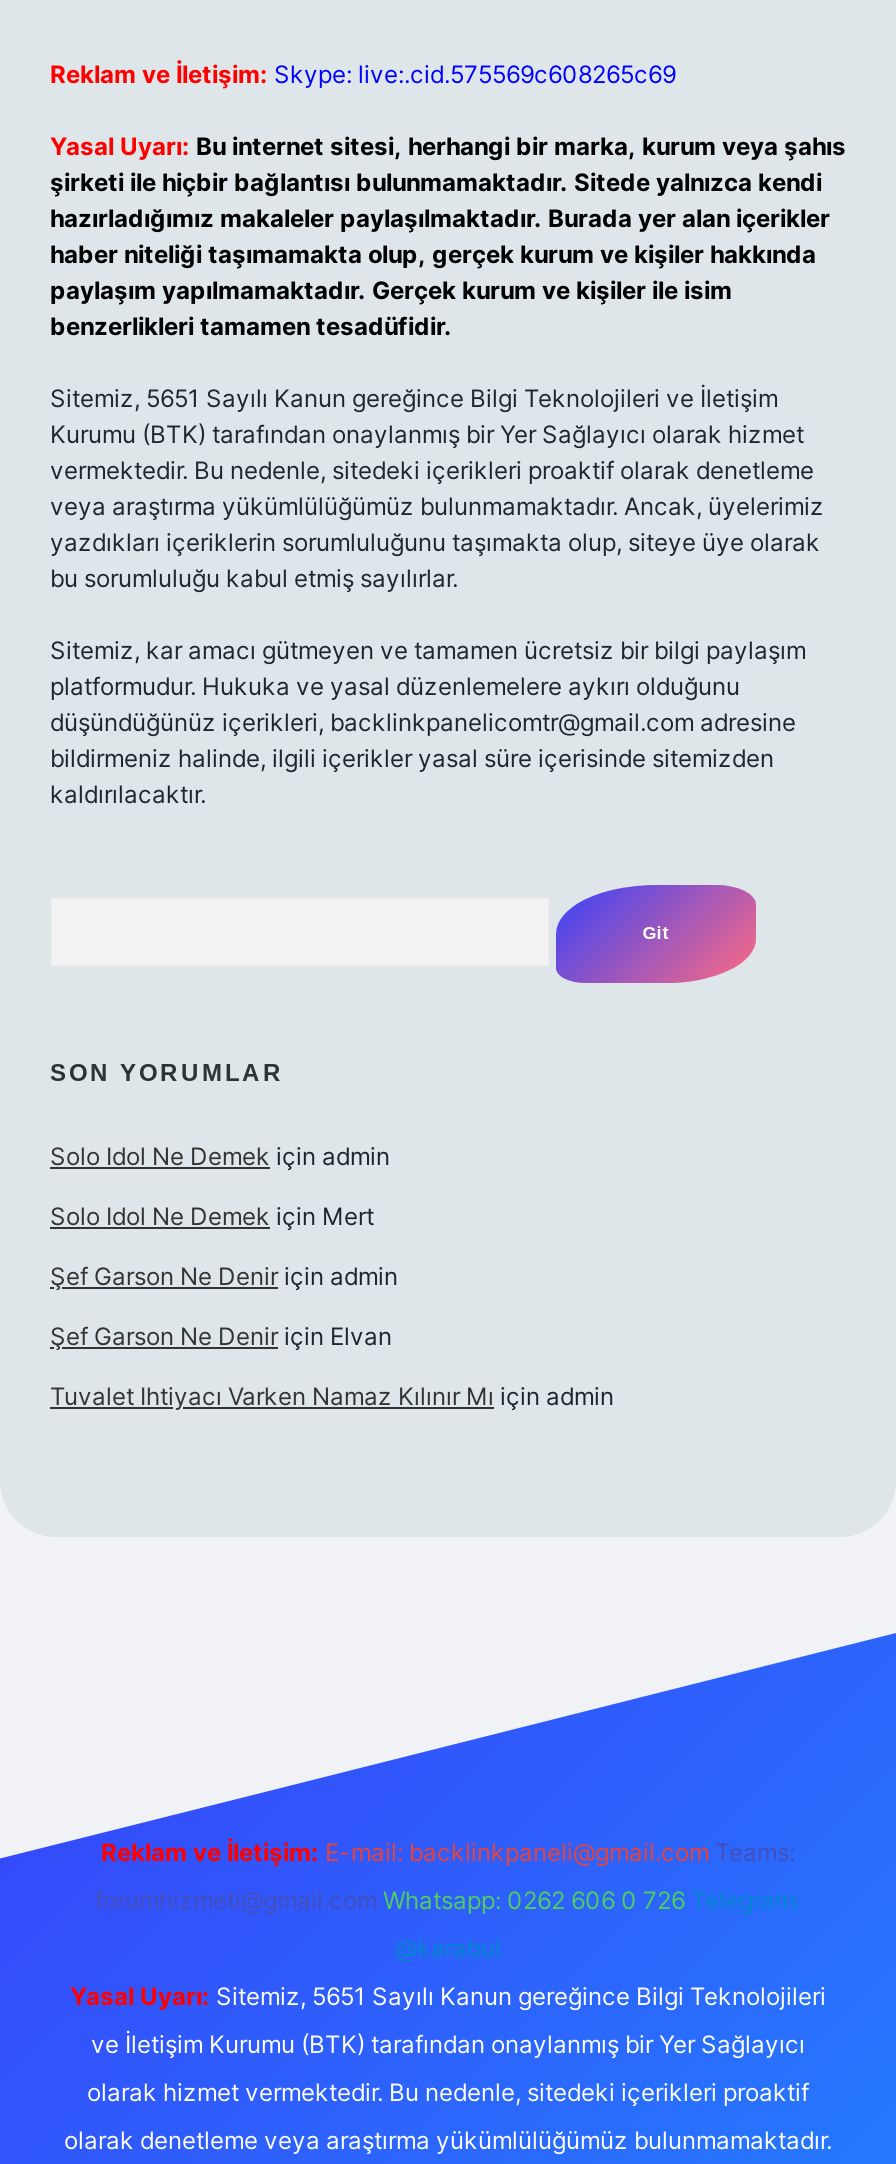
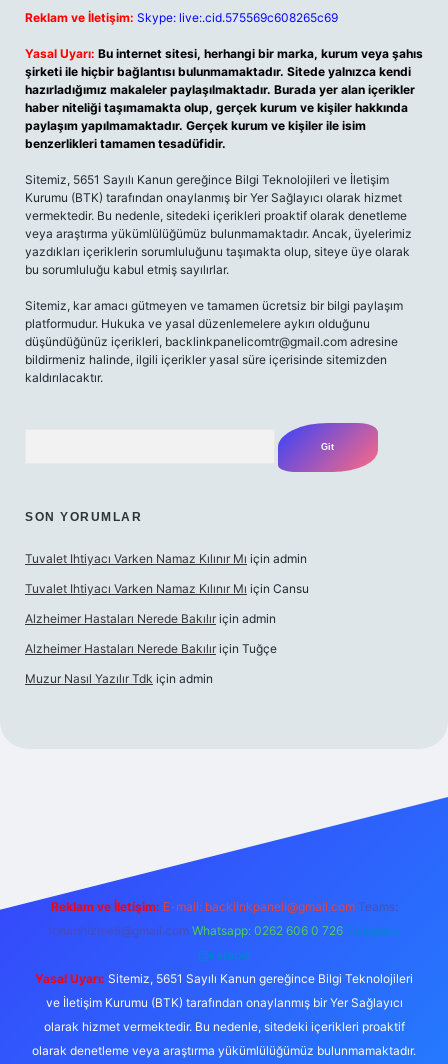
- Solo Idol Ne Demek için admin
- Solo Idol Ne Demek için Mert
- Şef Garson Ne Denir için admin
- Şef Garson Ne Denir için Elvan

moved up: Tuvalet Ihtiyacı Varken Namaz Kılınır Mı için admin

+ Tuvalet Ihtiyacı Varken Namaz Kılınır Mı için Cansu
+ Alzheimer Hastaları Nerede Bakılır için admin
+ Alzheimer Hastaları Nerede Bakılır için Tuğçe
+ Muzur Nasıl Yazılır Tdk için admin
